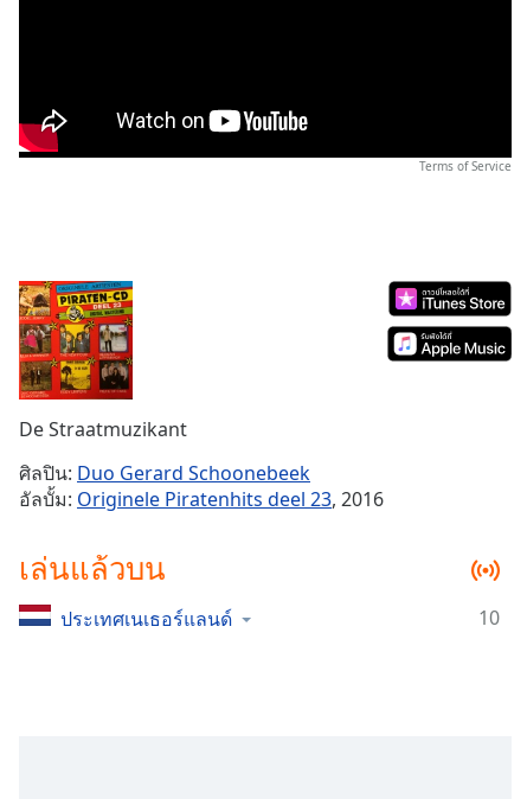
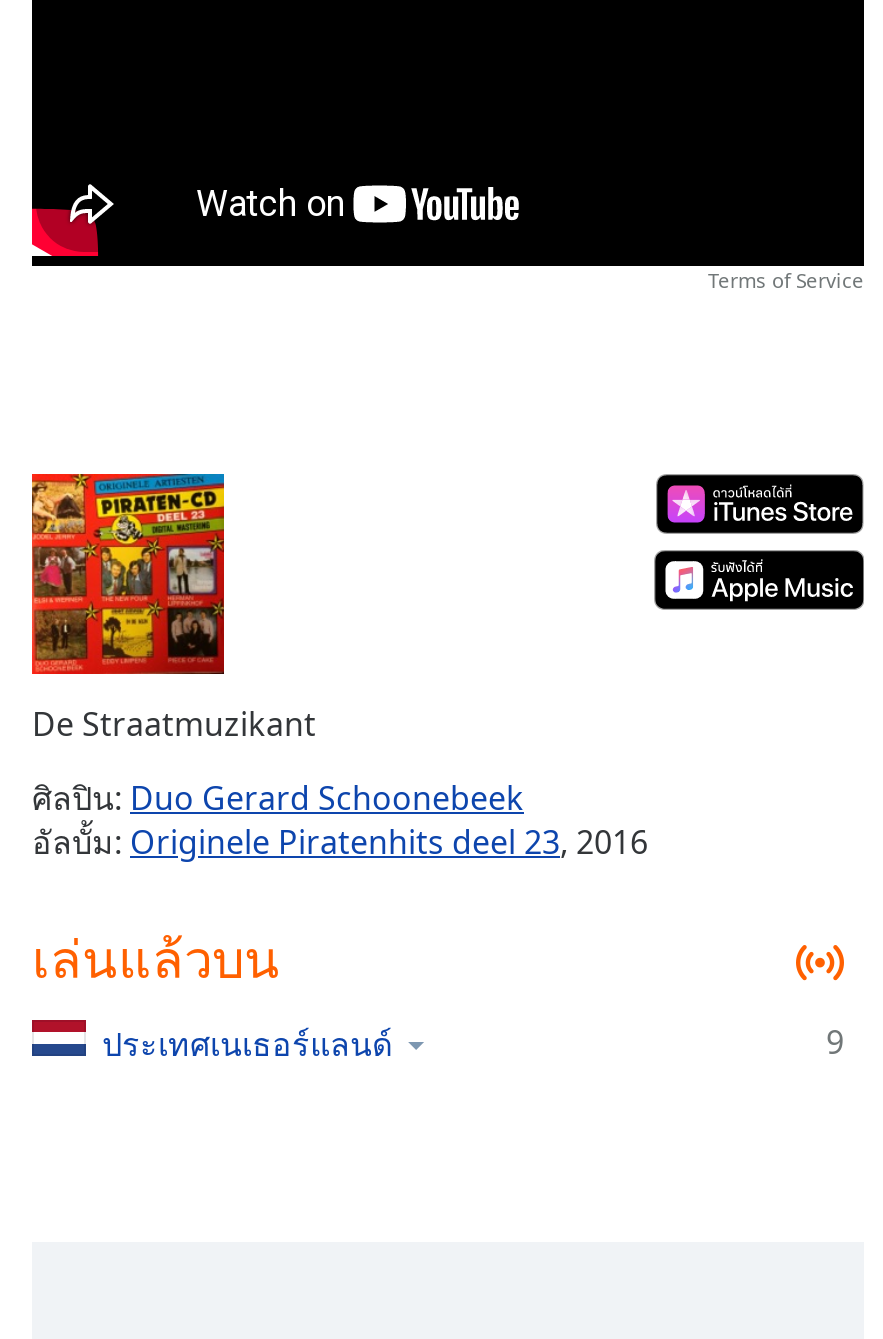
- 10
+ 9
